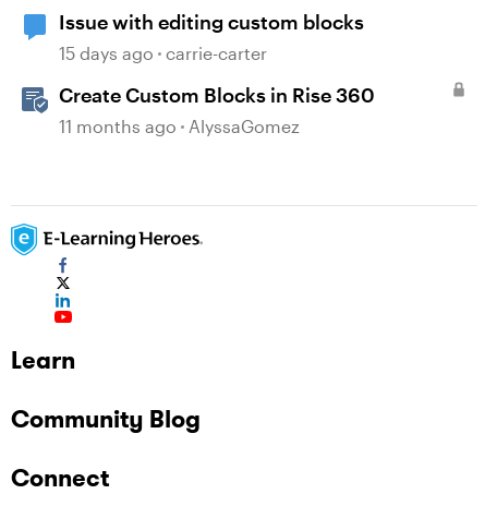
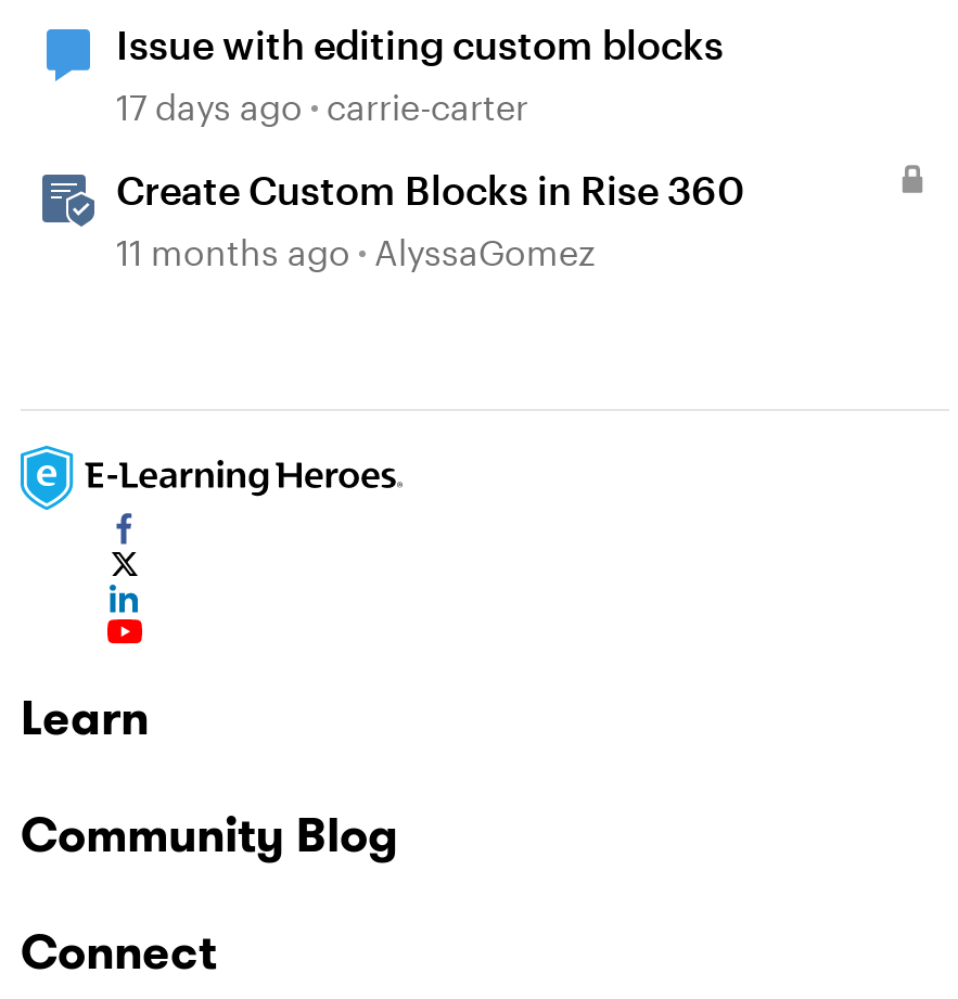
- 15 days ago carrie-carter
+ 17 days ago carrie-carter
